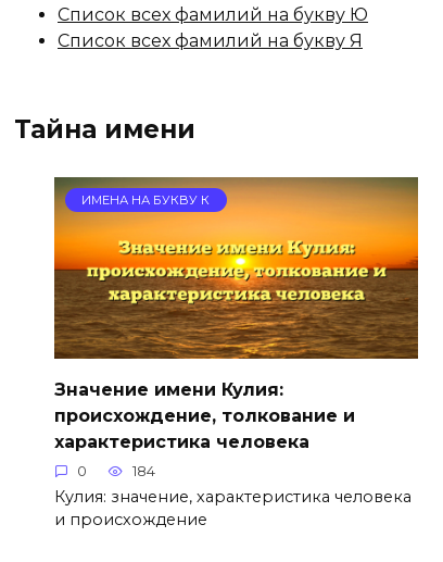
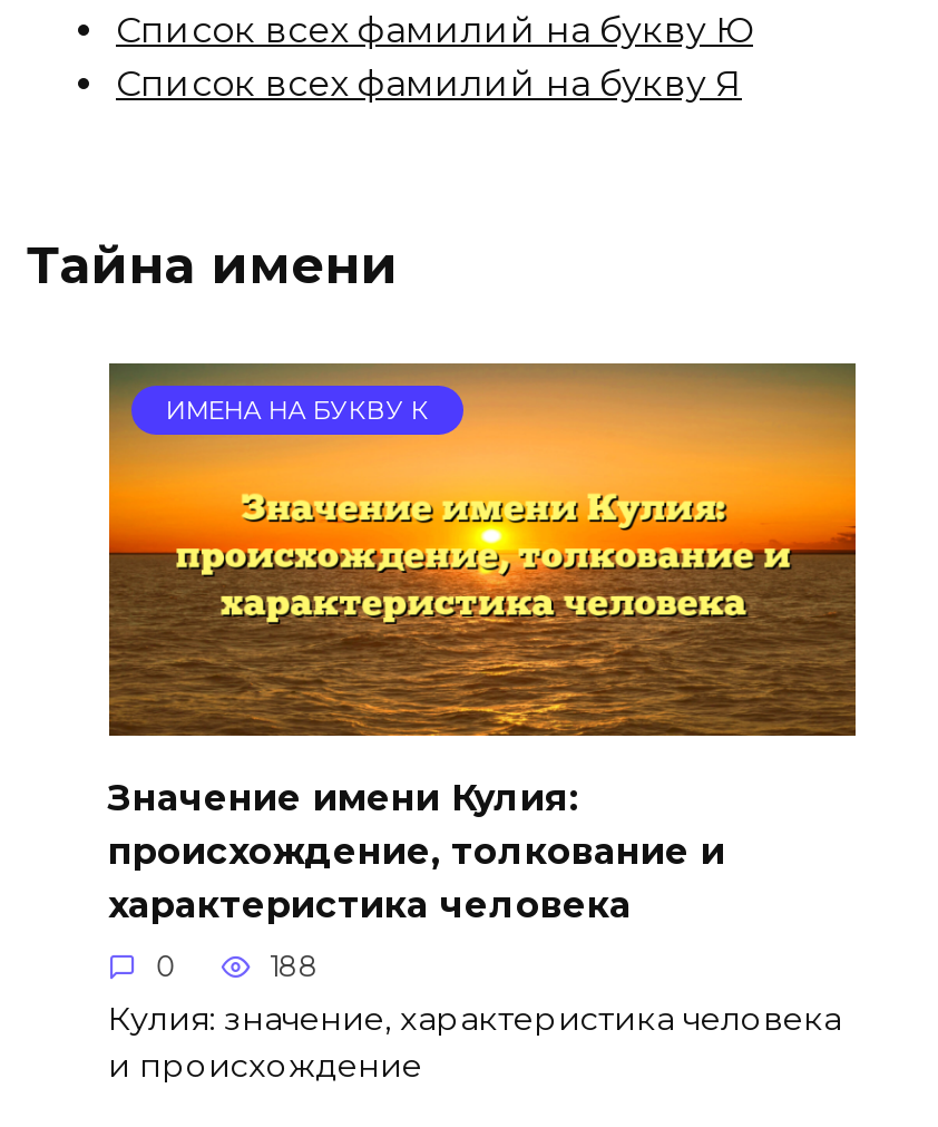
- 184
+ 188
